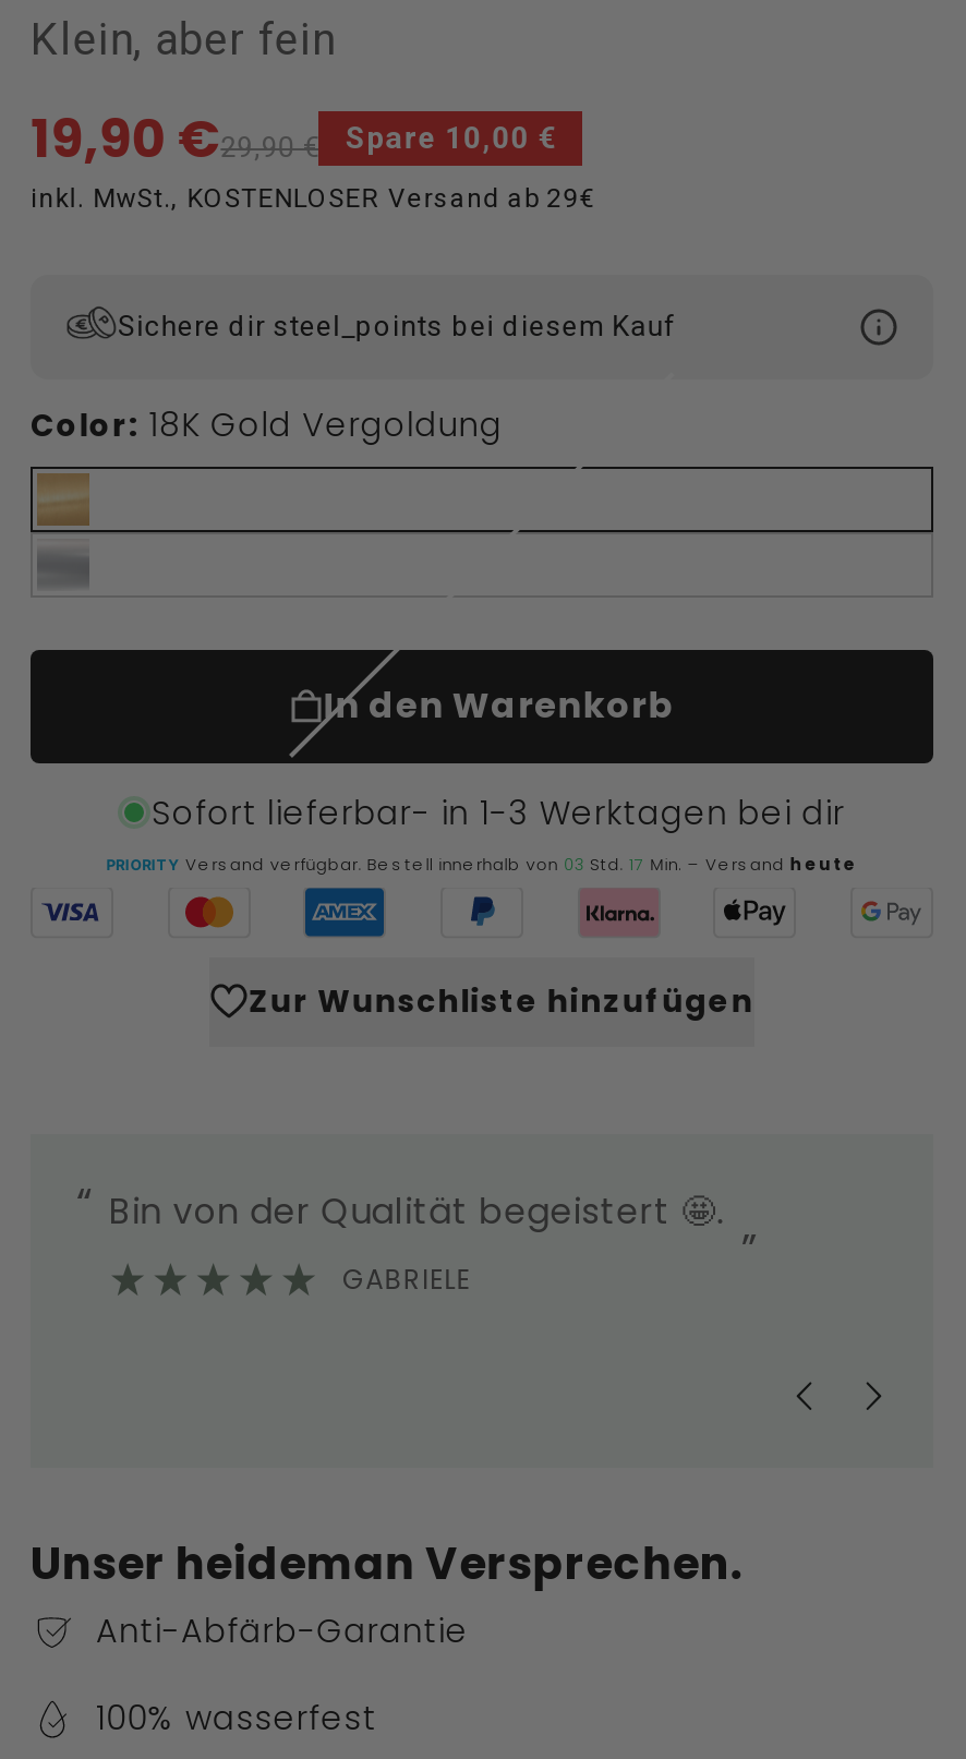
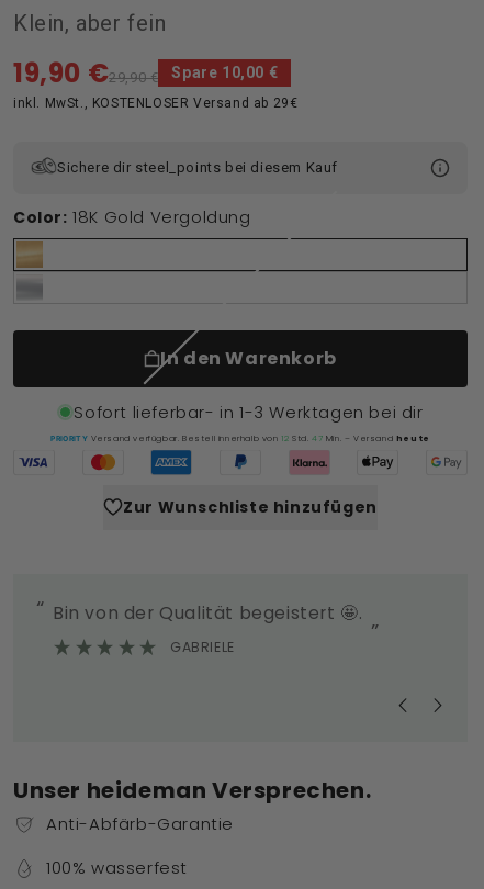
- PRIORITY Versand verfügbar. Bestell innerhalb von 03 Std. 17 Min. – Versand heute
+ PRIORITY Versand verfügbar. Bestell innerhalb von 12 Std. 47 Min. – Versand heute
